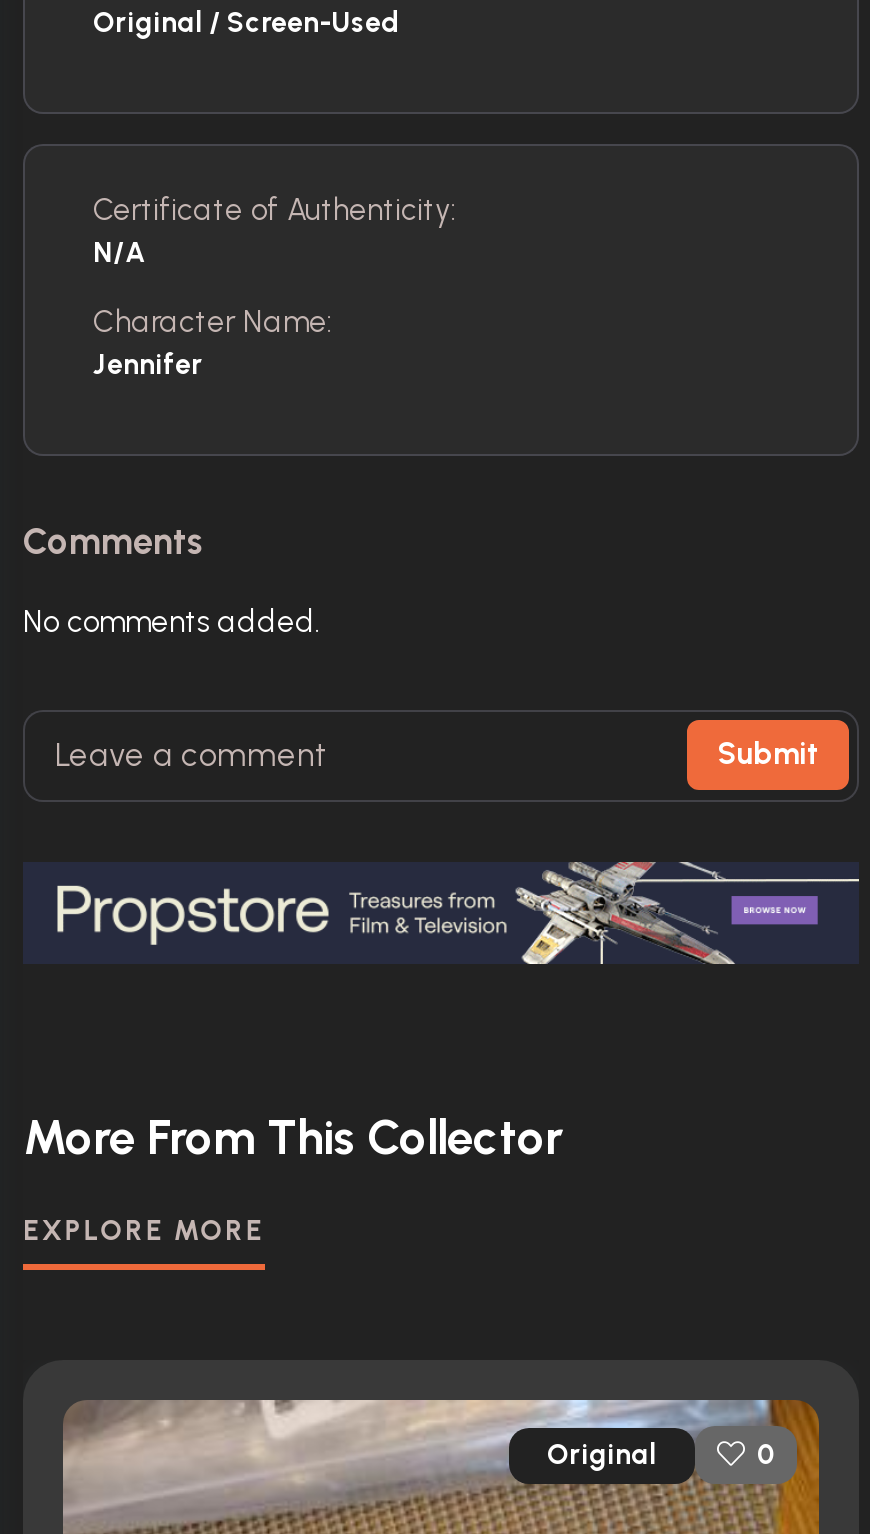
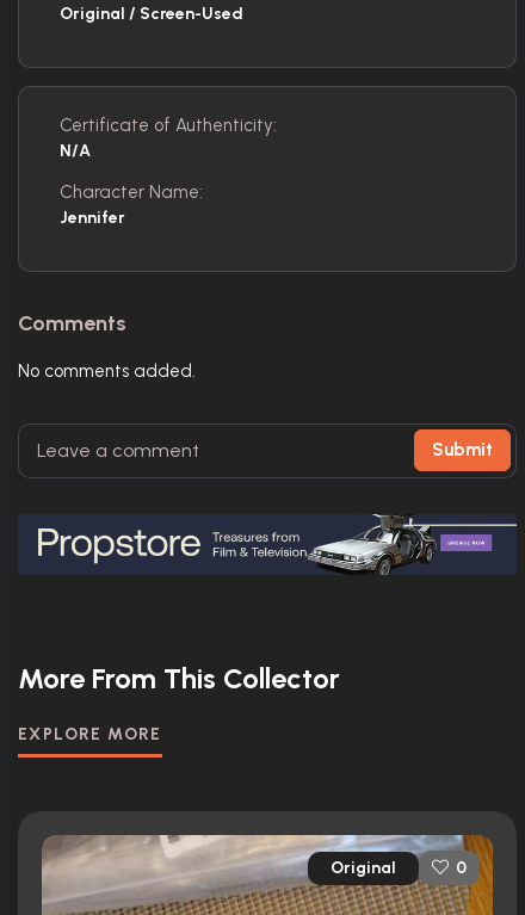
- [image]
+ [image]
